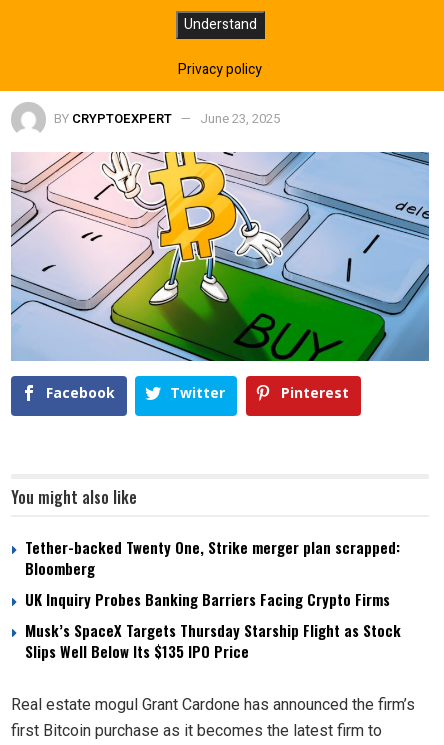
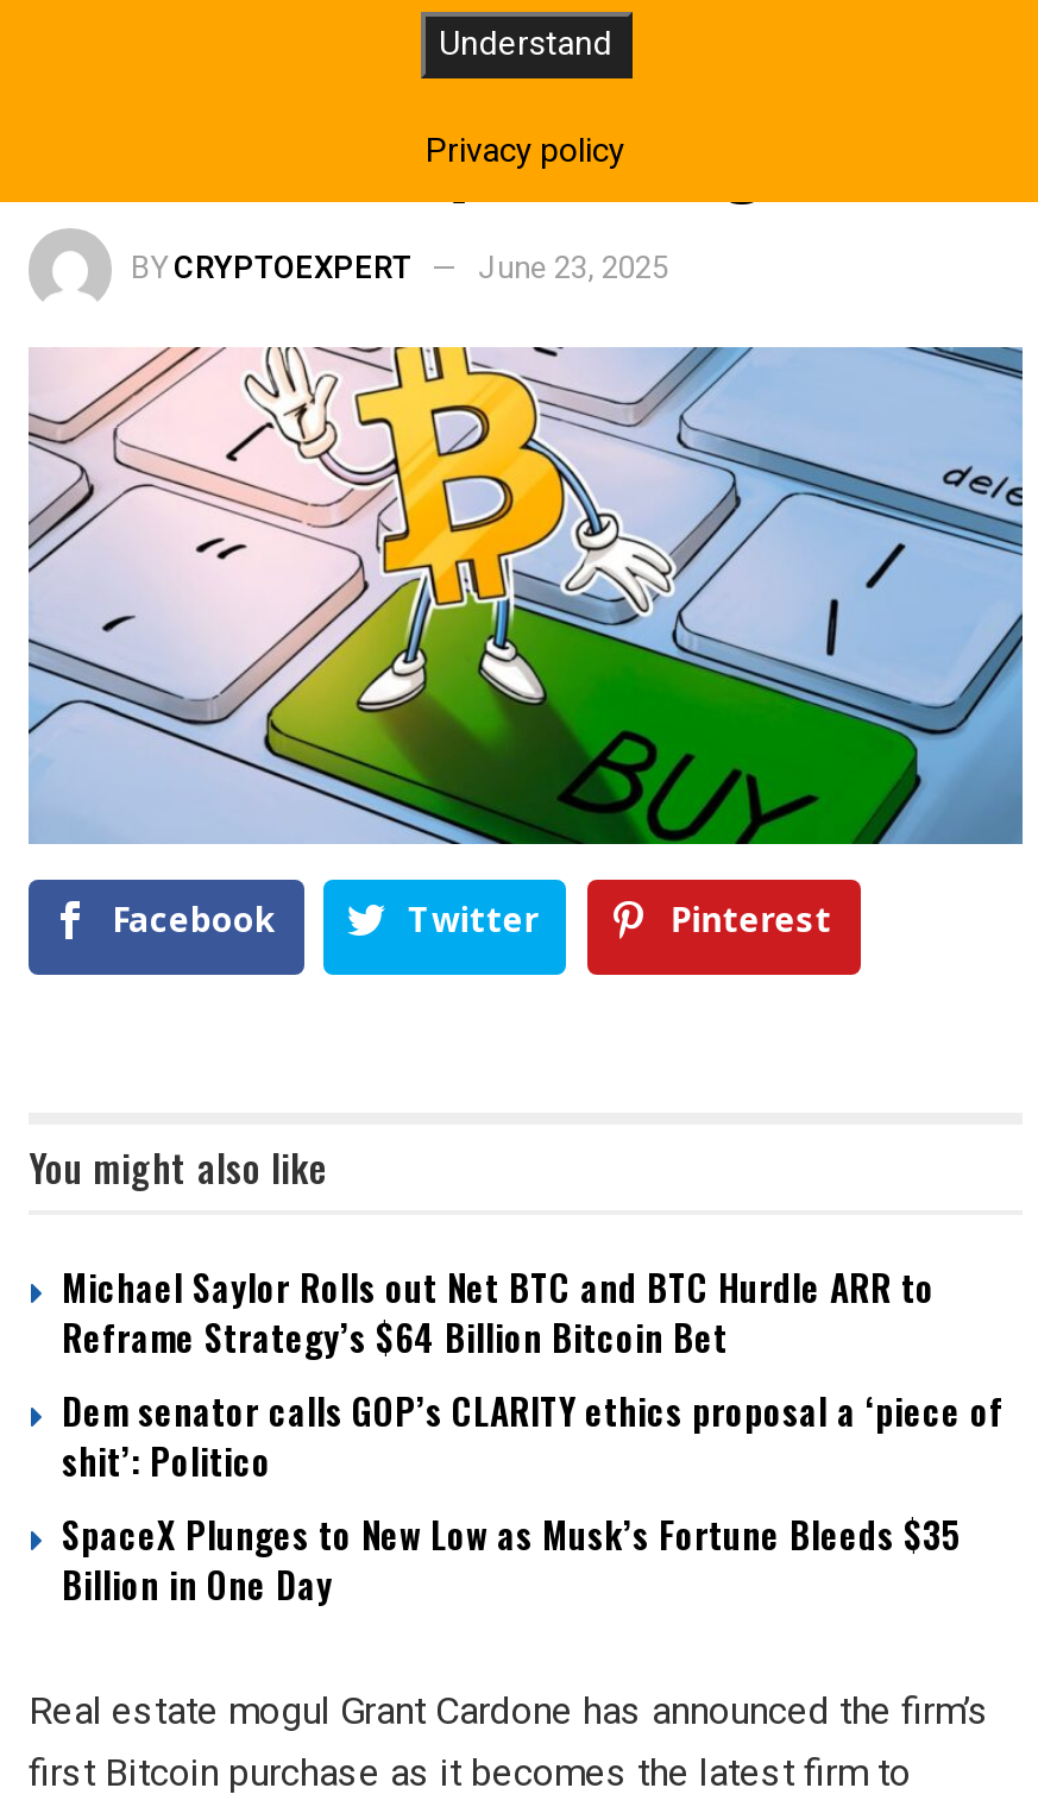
- Tether-backed Twenty One, Strike merger plan scrapped:
- Bloomberg
- UK Inquiry Probes Banking Barriers Facing Crypto Firms
- Musk’s SpaceX Targets Thursday Starship Flight as Stock
- Slips Well Below Its $135 IPO Price
+ Michael Saylor Rolls out Net BTC and BTC Hurdle ARR to
+ Reframe Strategy’s $64 Billion Bitcoin Bet
+ Dem senator calls GOP’s CLARITY ethics proposal a ‘piece of
+ shit’: Politico
+ SpaceX Plunges to New Low as Musk’s Fortune Bleeds $35
+ Billion in One Day
